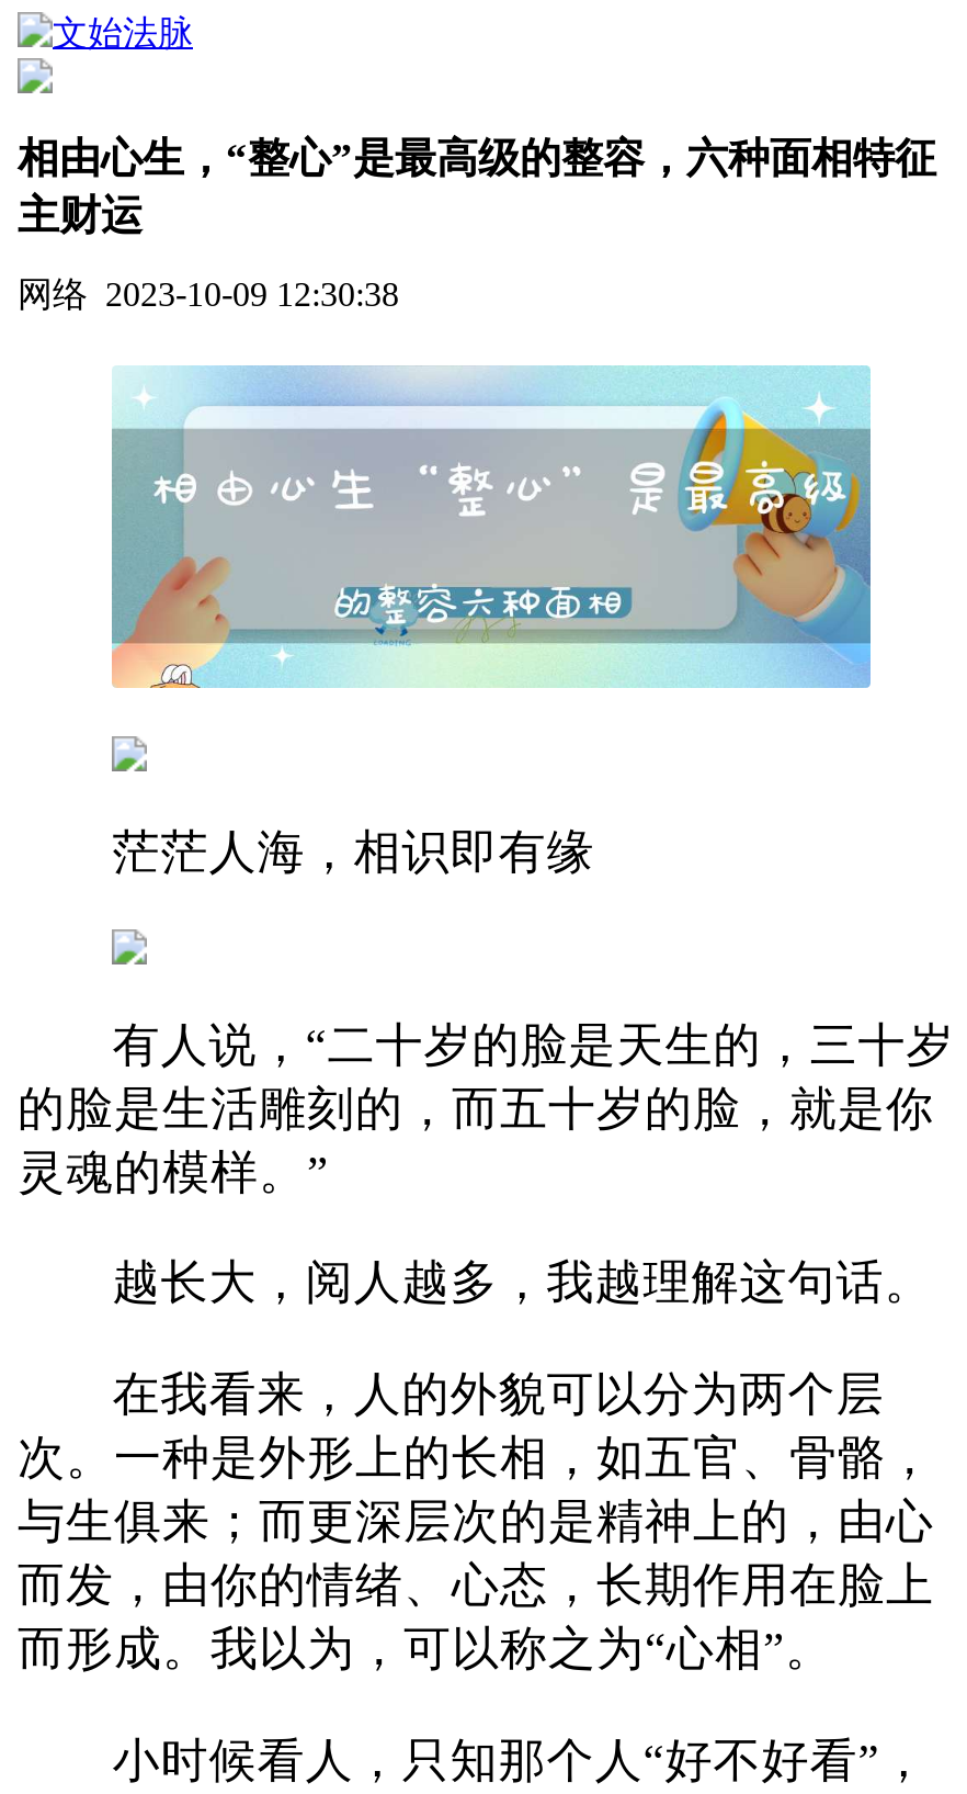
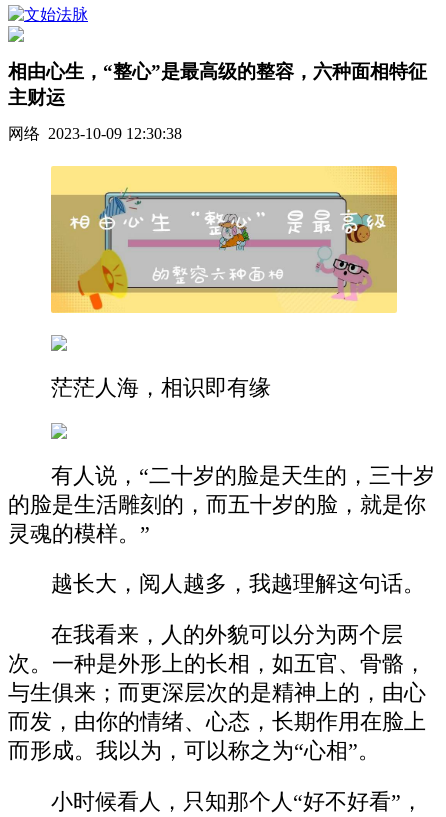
- [image]
+ [image]
